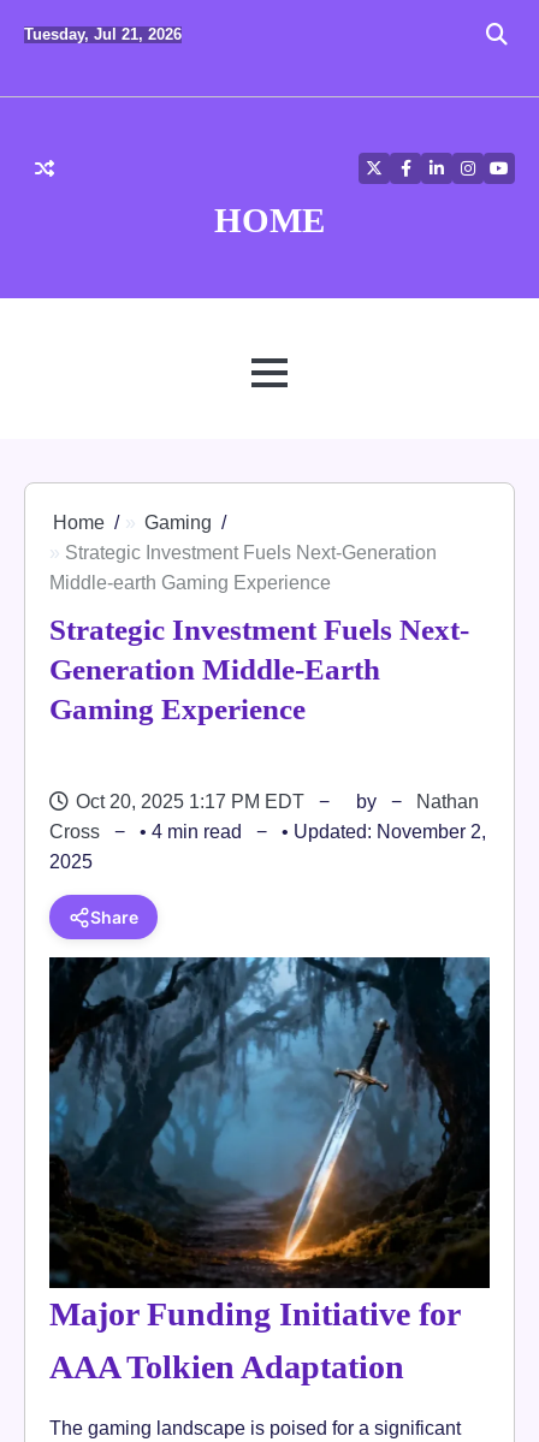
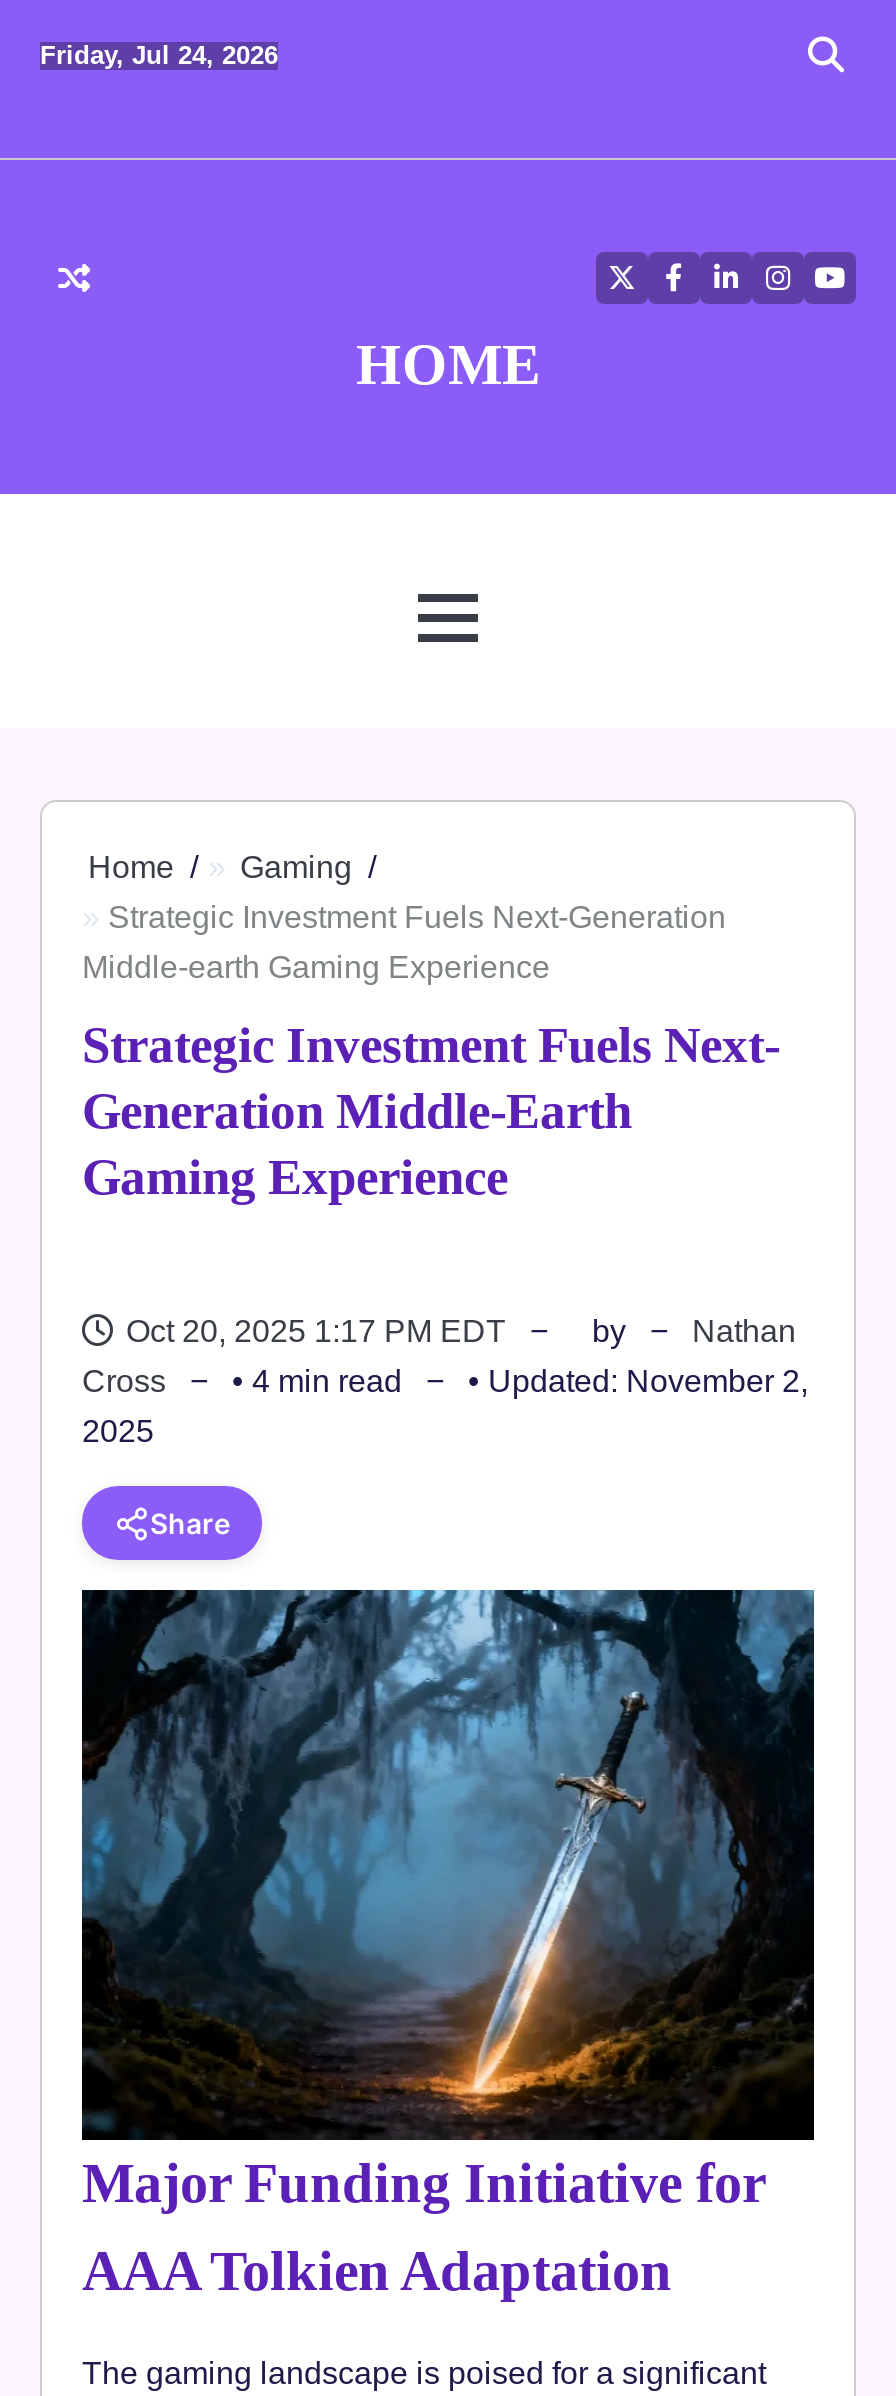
- Tuesday, Jul 21, 2026
+ Friday, Jul 24, 2026
